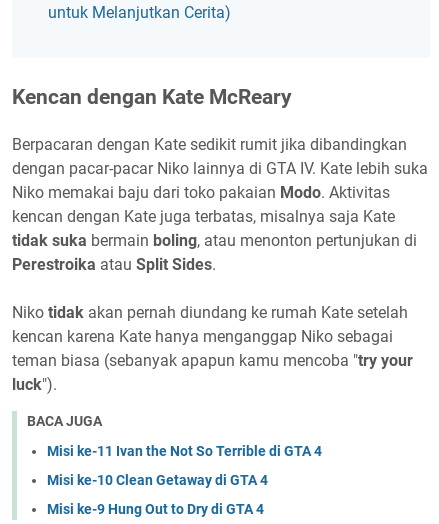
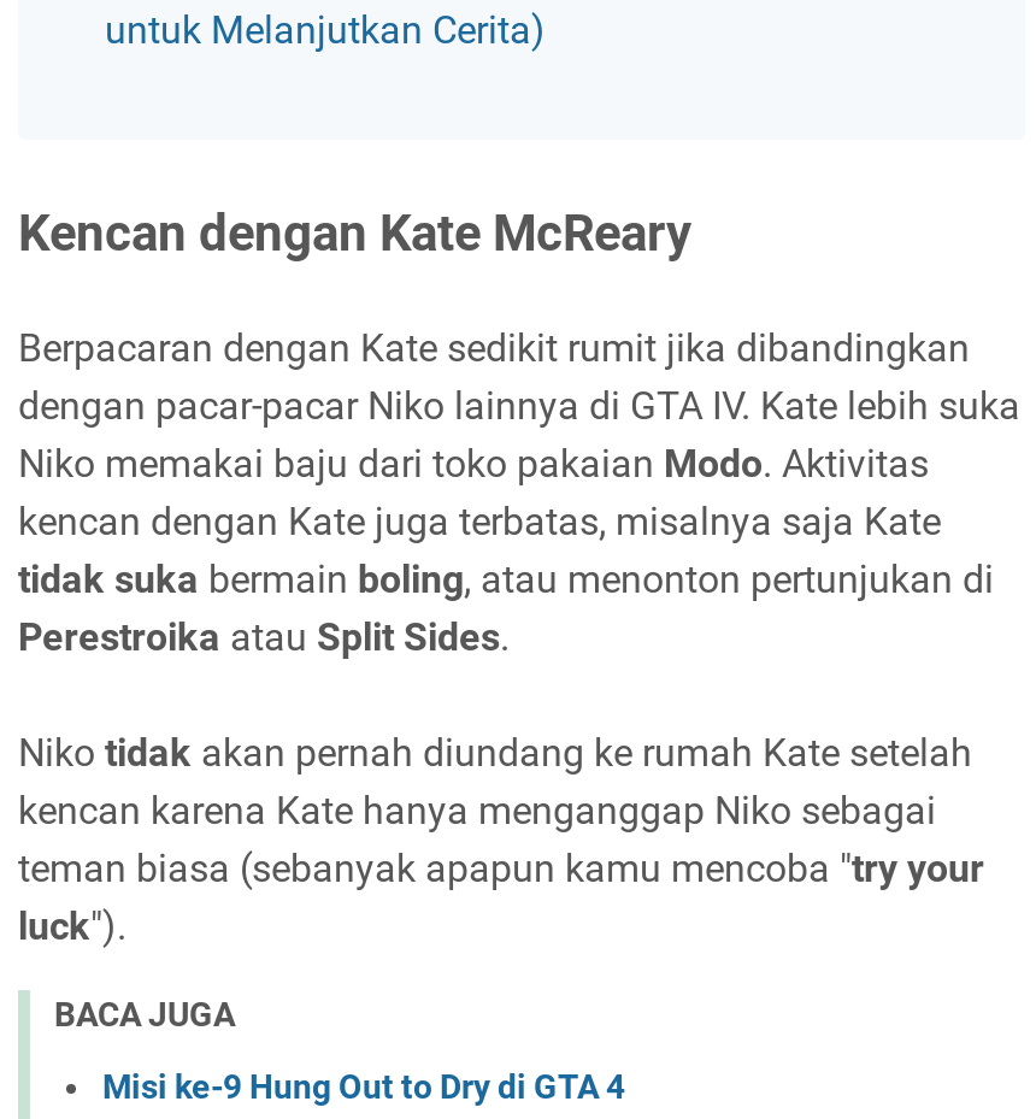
- Misi ke-11 Ivan the Not So Terrible di GTA 4
- Misi ke-10 Clean Getaway di GTA 4
